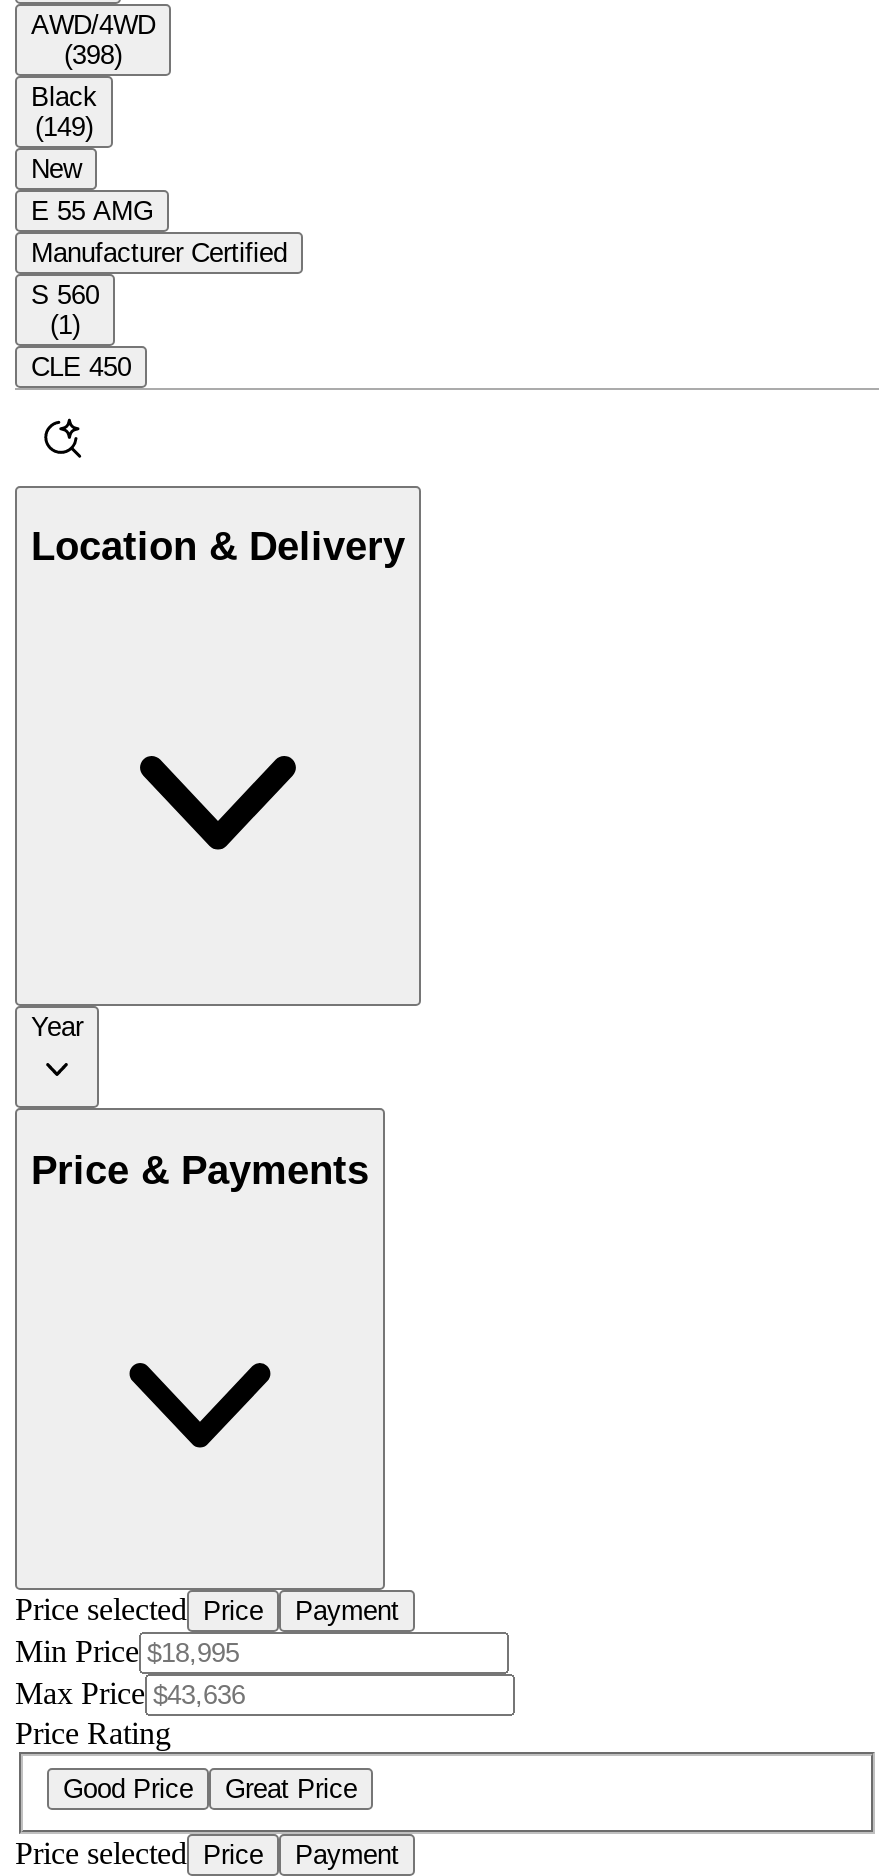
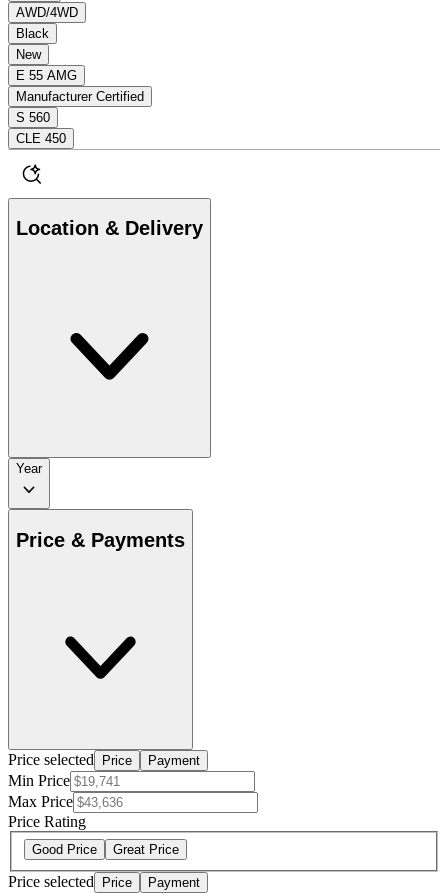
- (398)

- (149)

- (1)
